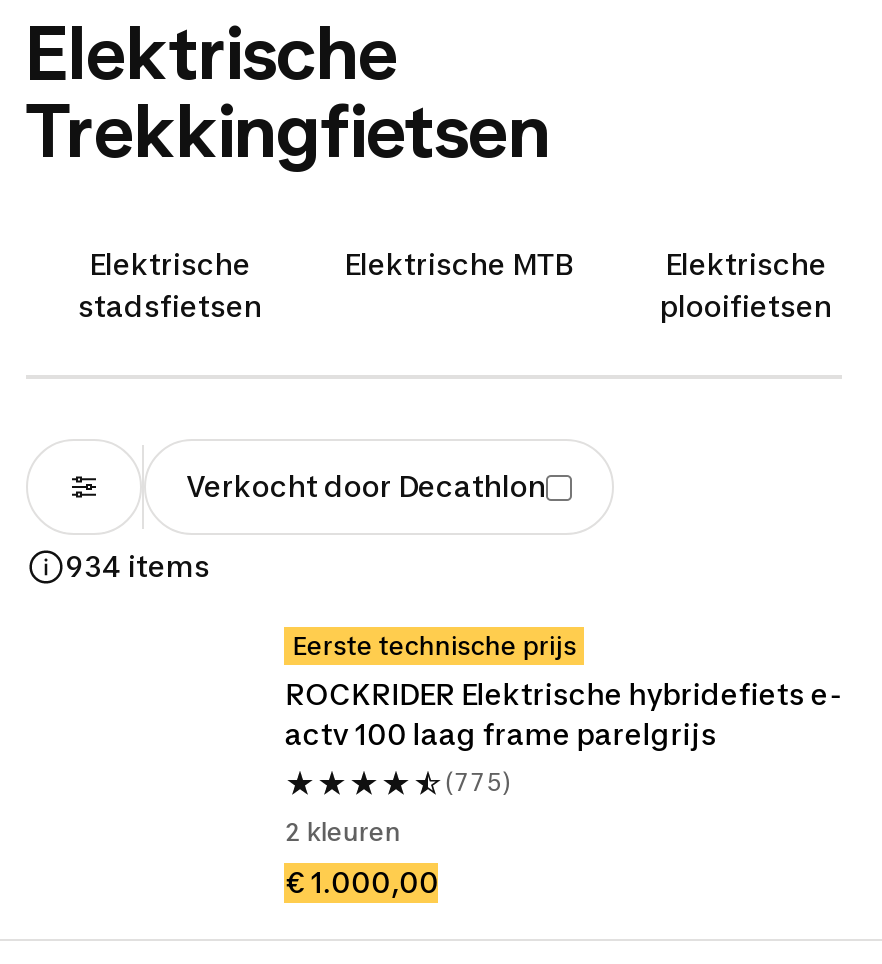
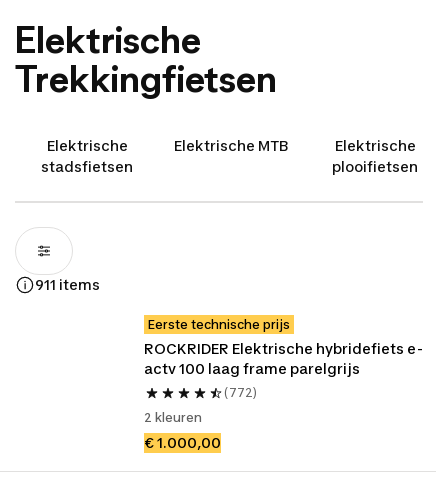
- Verkocht door Decathlon
- 934 items
+ 911 items

- (775)
+ (772)
